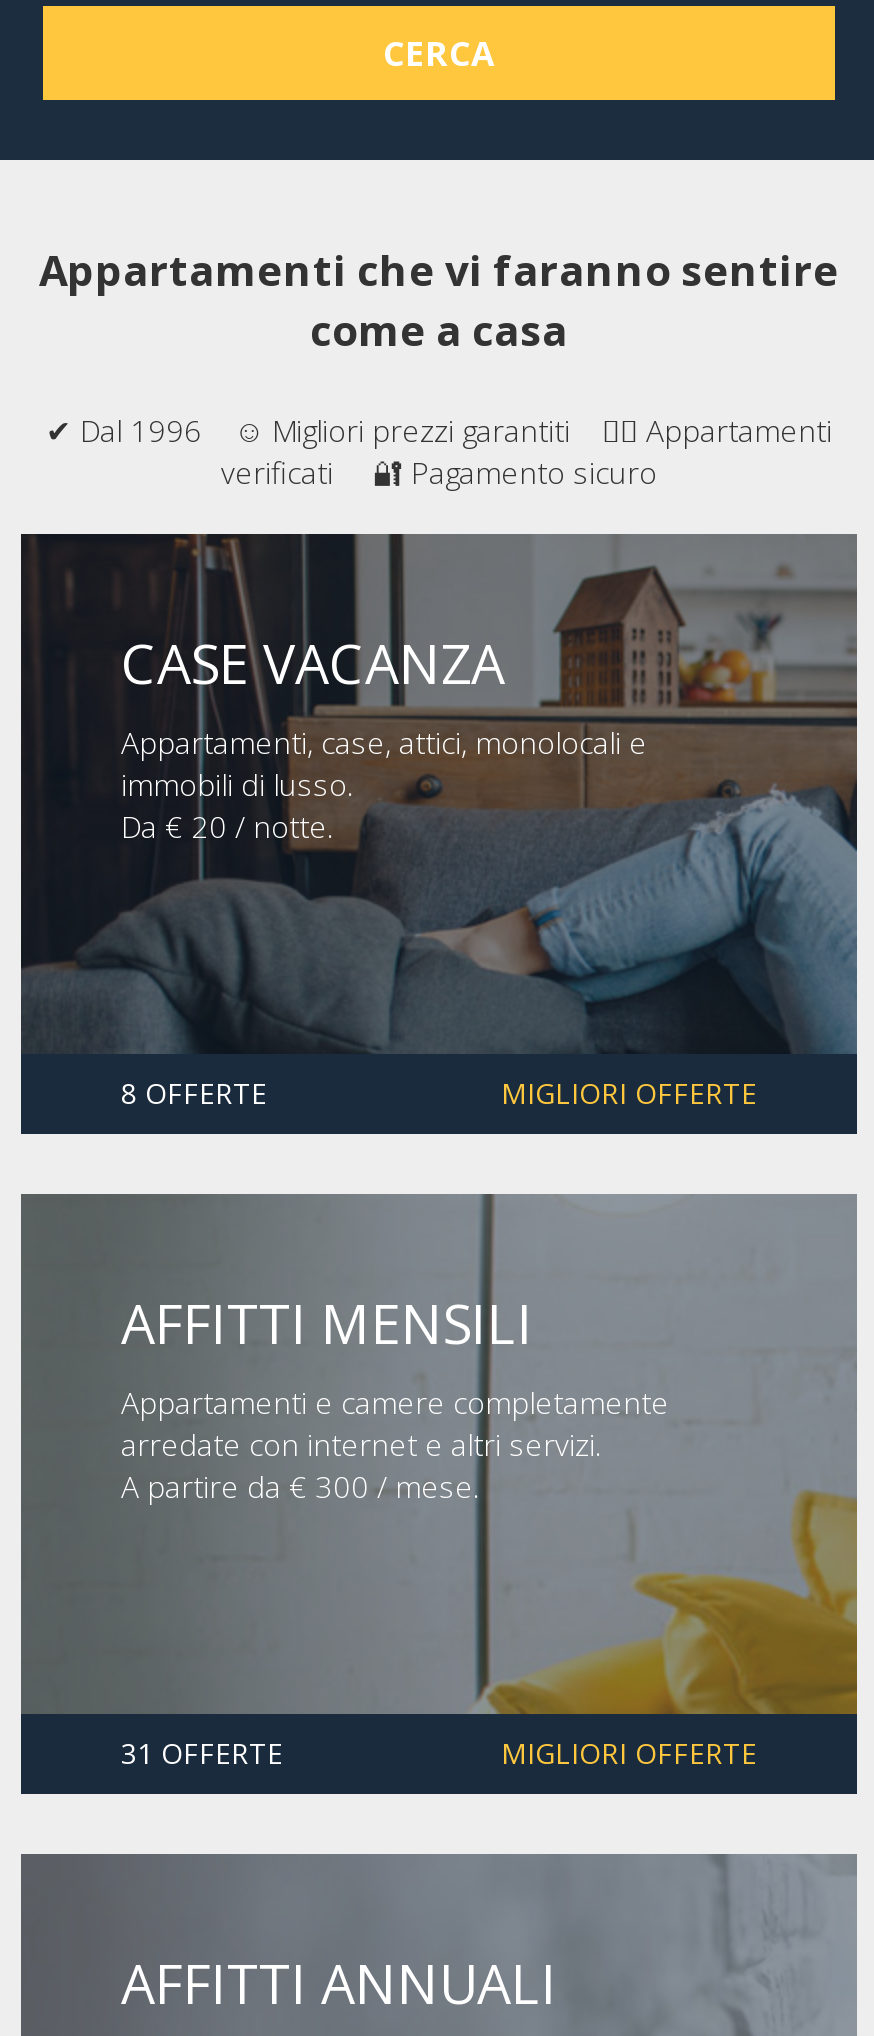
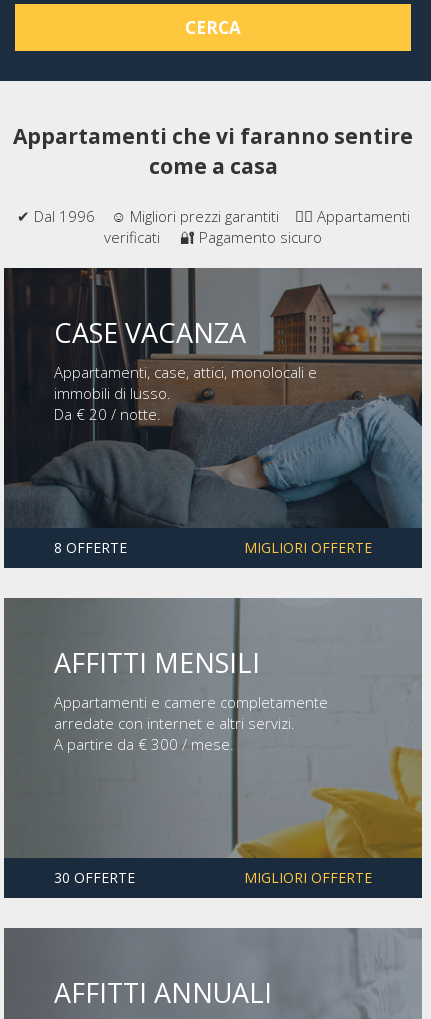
- 31 OFFERTE
+ 30 OFFERTE
